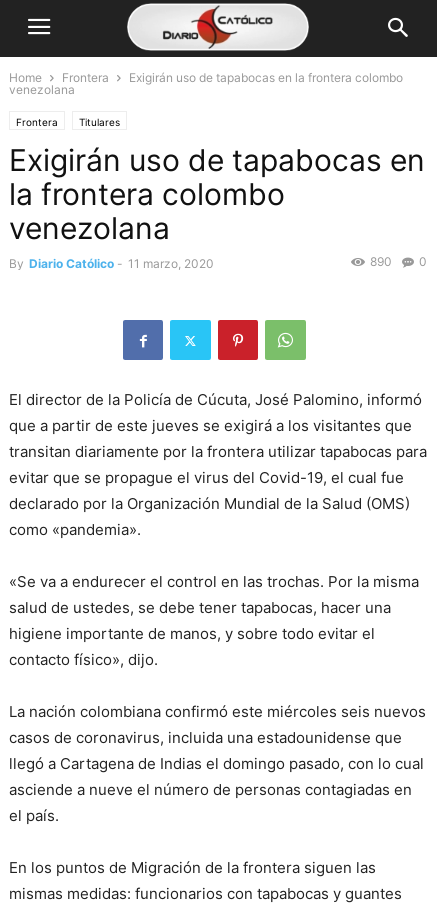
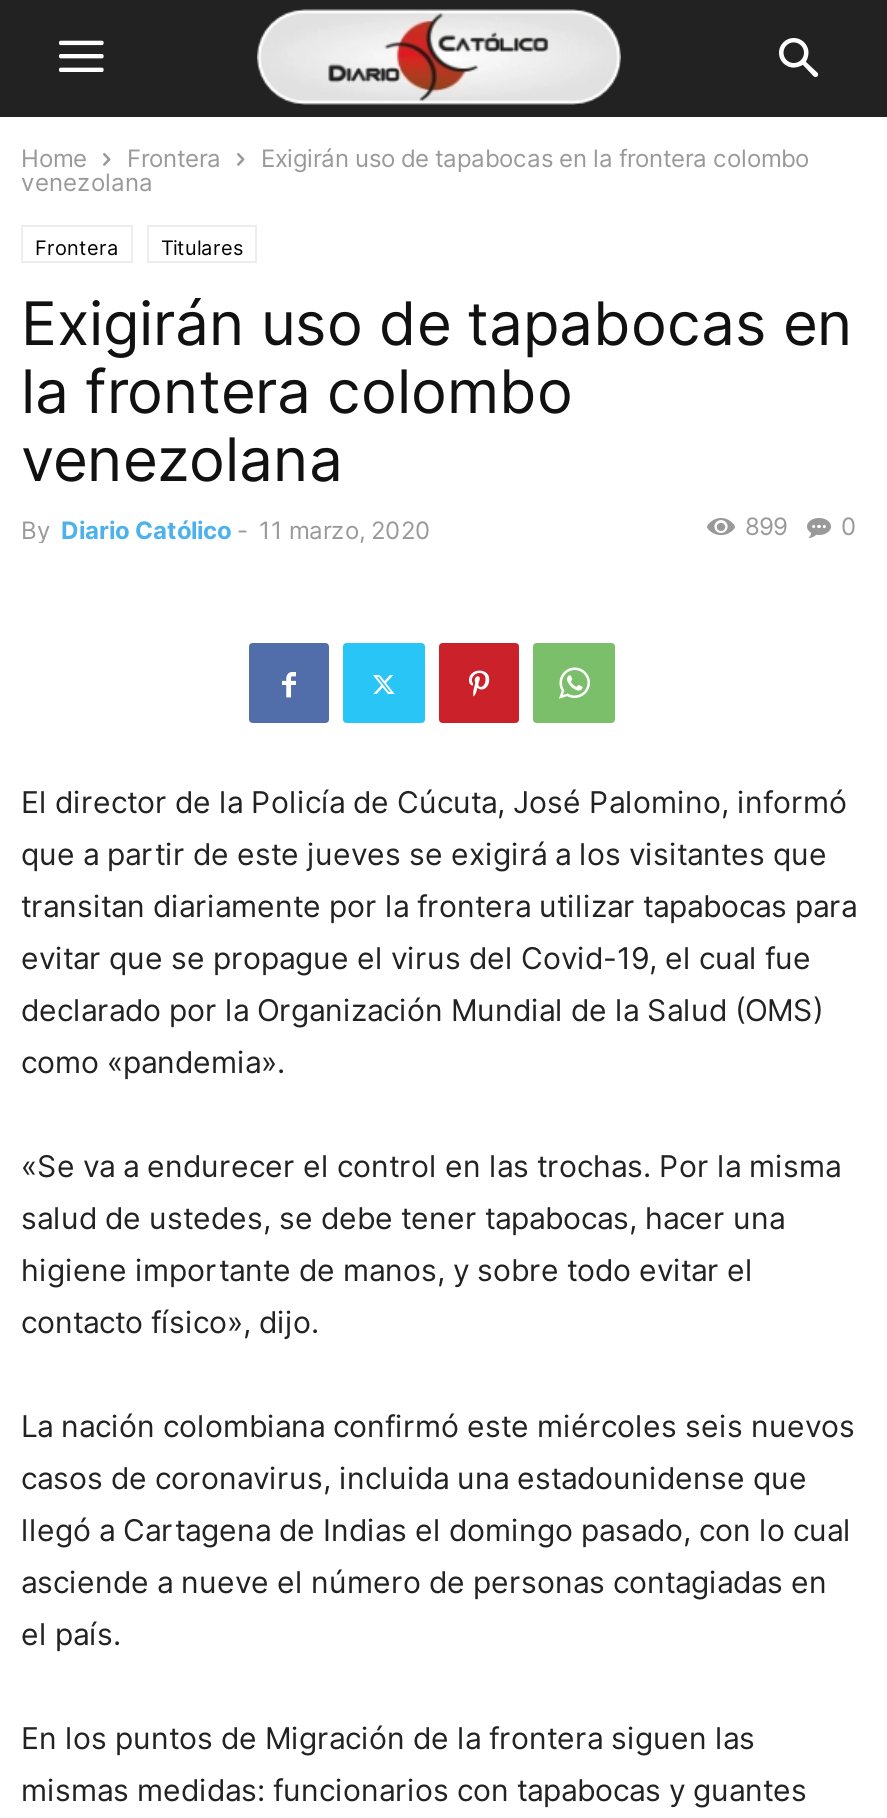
- 890 0
+ 899 0
